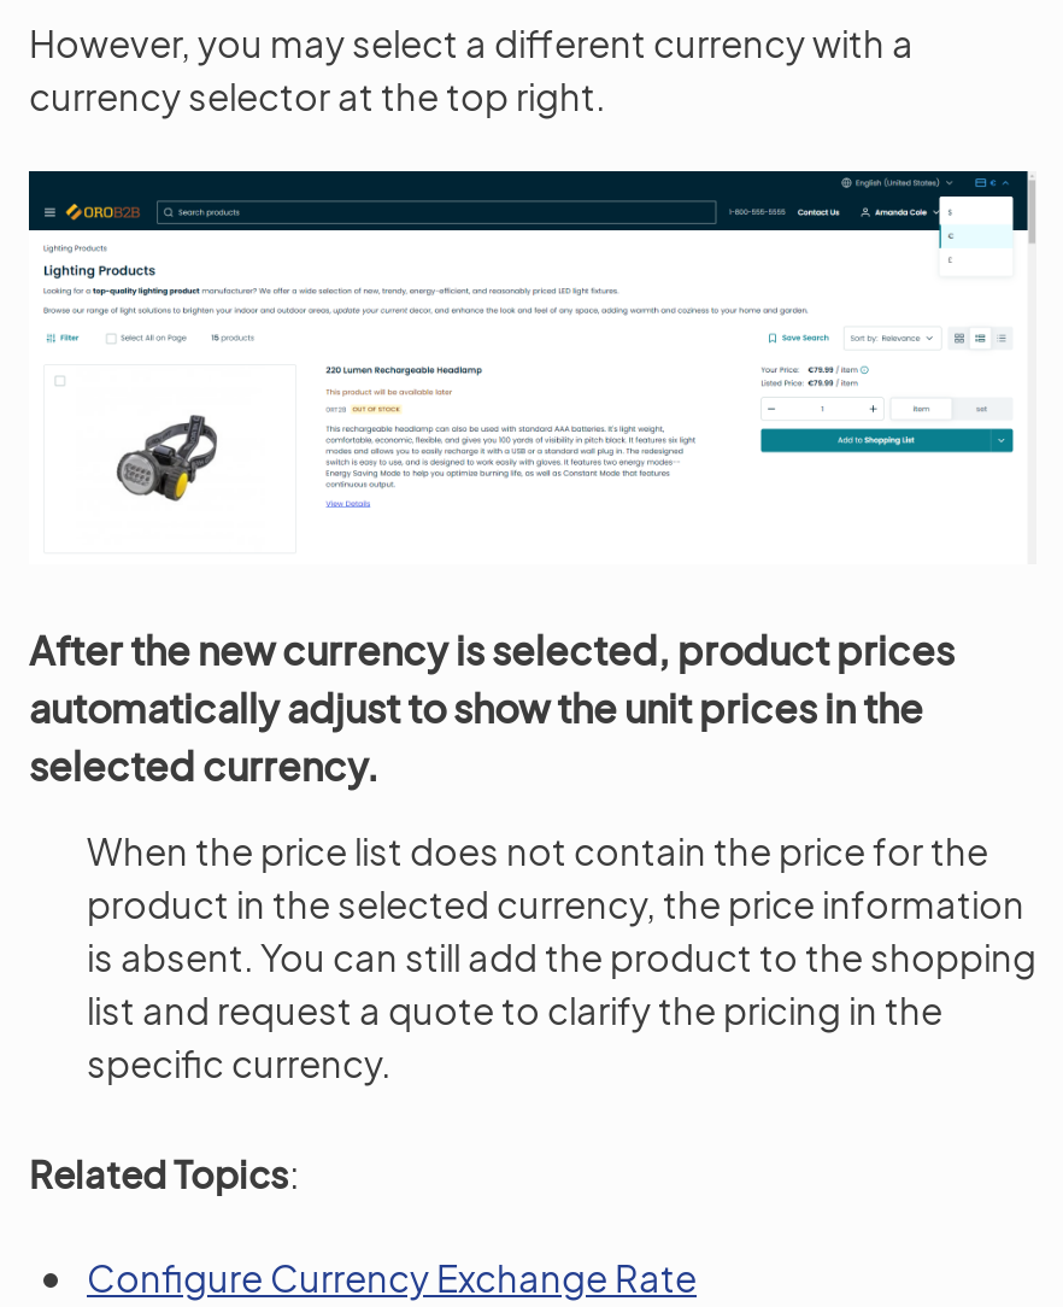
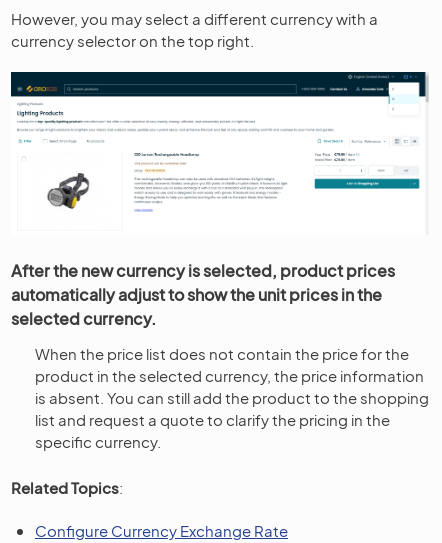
- currency selector at the top right.
+ currency selector on the top right.
